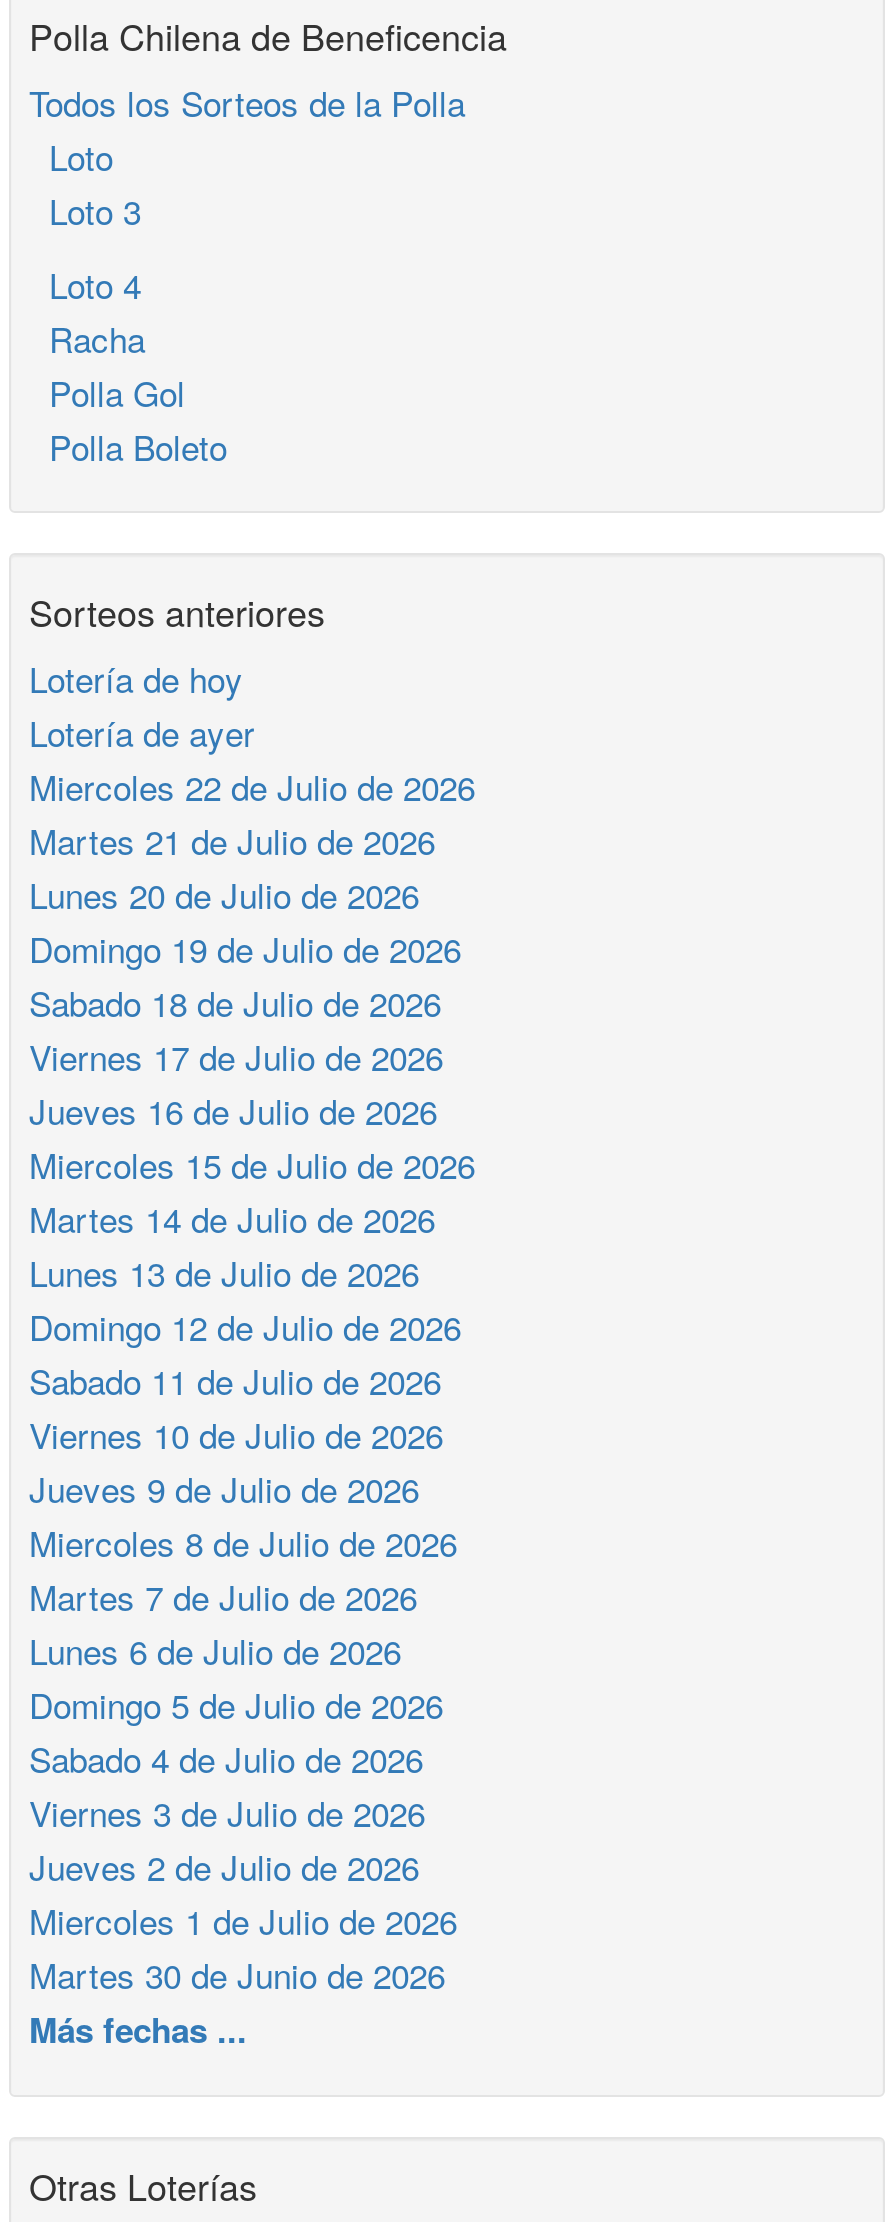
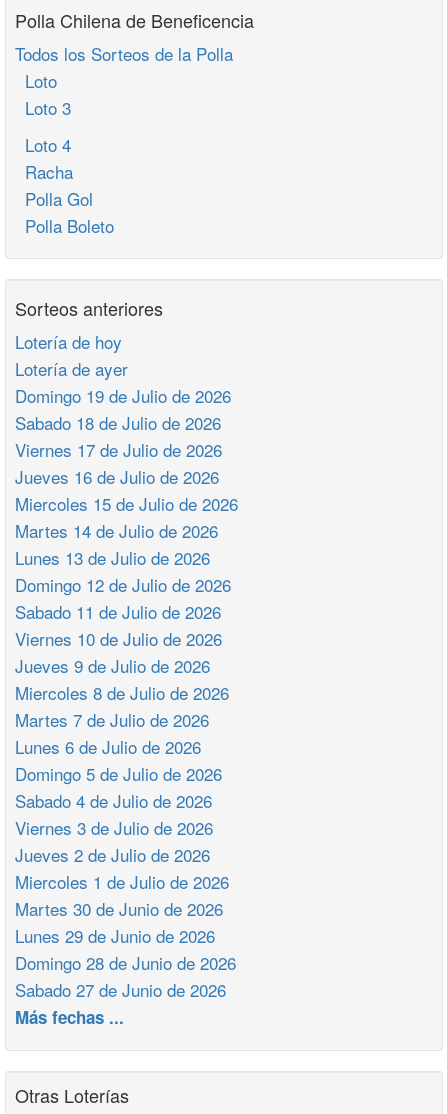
- Miercoles 22 de Julio de 2026
- Martes 21 de Julio de 2026
- Lunes 20 de Julio de 2026

moved up: Domingo 19 de Julio de 2026 | Sabado 18 de Julio de 2026 | Viernes 17 de Julio de 2026 | ... | Miercoles 1 de Julio de 2026 | Martes 30 de Junio de 2026

+ Lunes 29 de Junio de 2026
+ Domingo 28 de Junio de 2026
+ Sabado 27 de Junio de 2026
